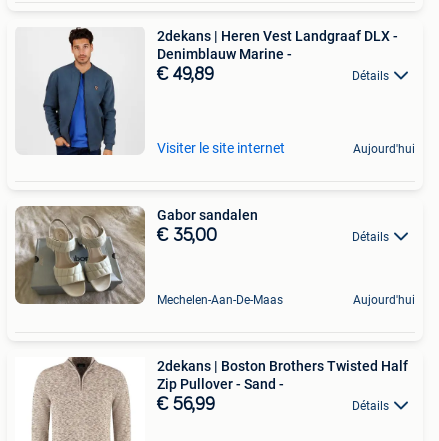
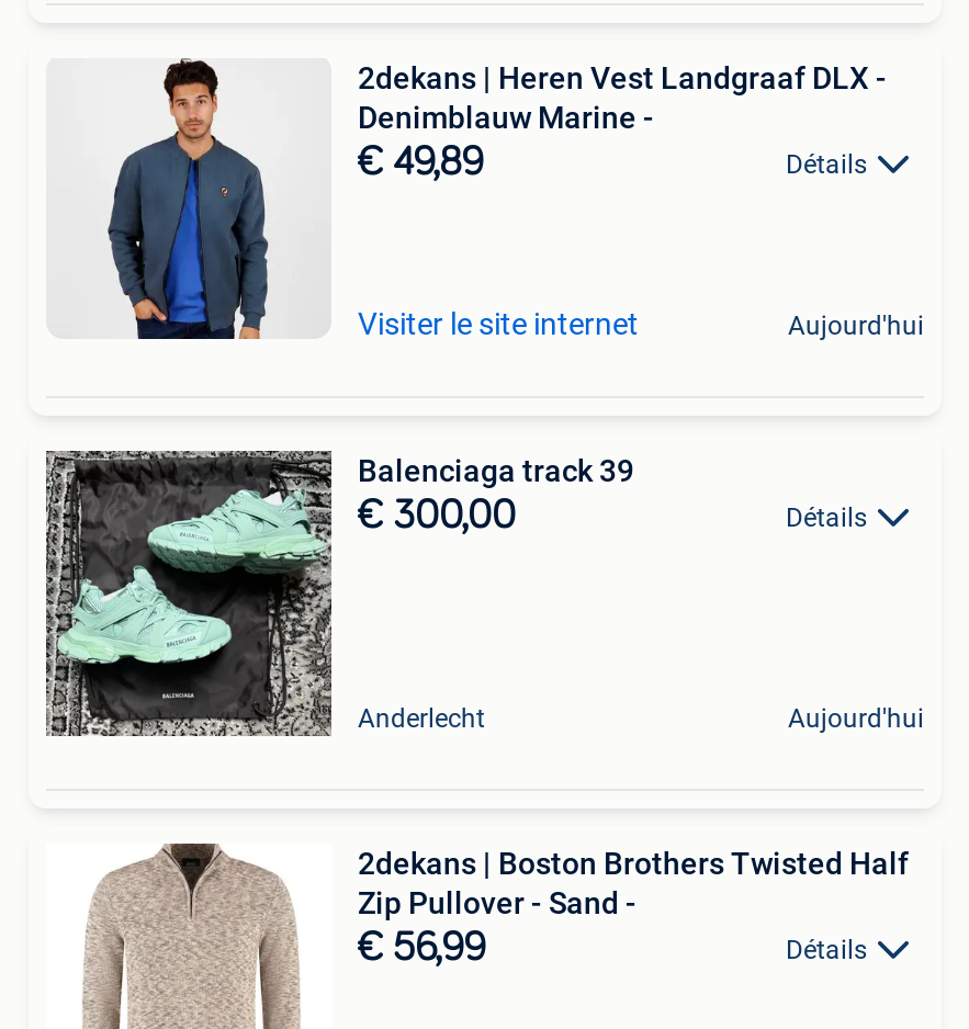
- [image]
- Gabor sandalen
- € 35,00
+ [image]
+ Balenciaga track 39
+ € 300,00

- Mechelen-Aan-De-Maas
+ Anderlecht
